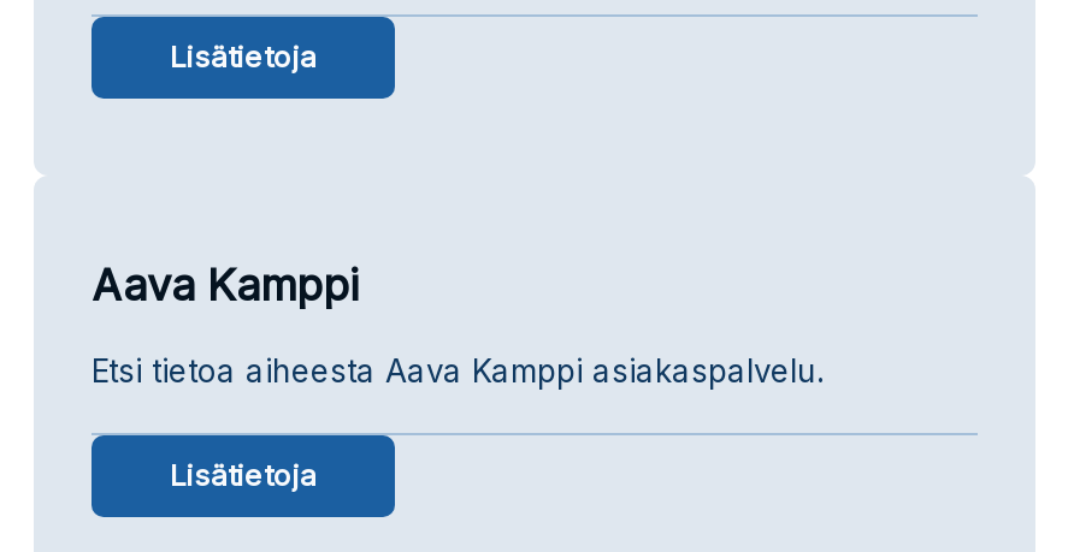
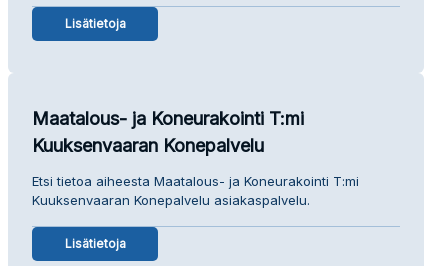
- Aava Kamppi
+ Maatalous- ja Koneurakointi T:mi
+ Kuuksenvaaran Konepalvelu

- Etsi tietoa aiheesta Aava Kamppi asiakaspalvelu.
+ Etsi tietoa aiheesta Maatalous- ja Koneurakointi T:mi
+ Kuuksenvaaran Konepalvelu asiakaspalvelu.
